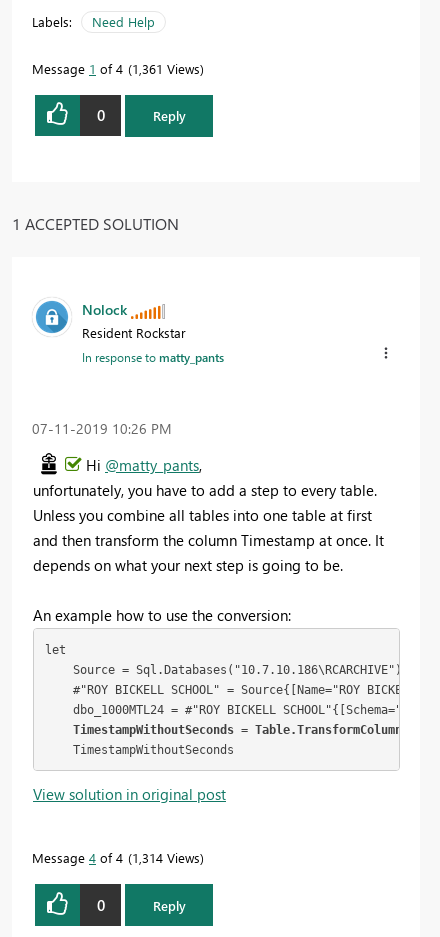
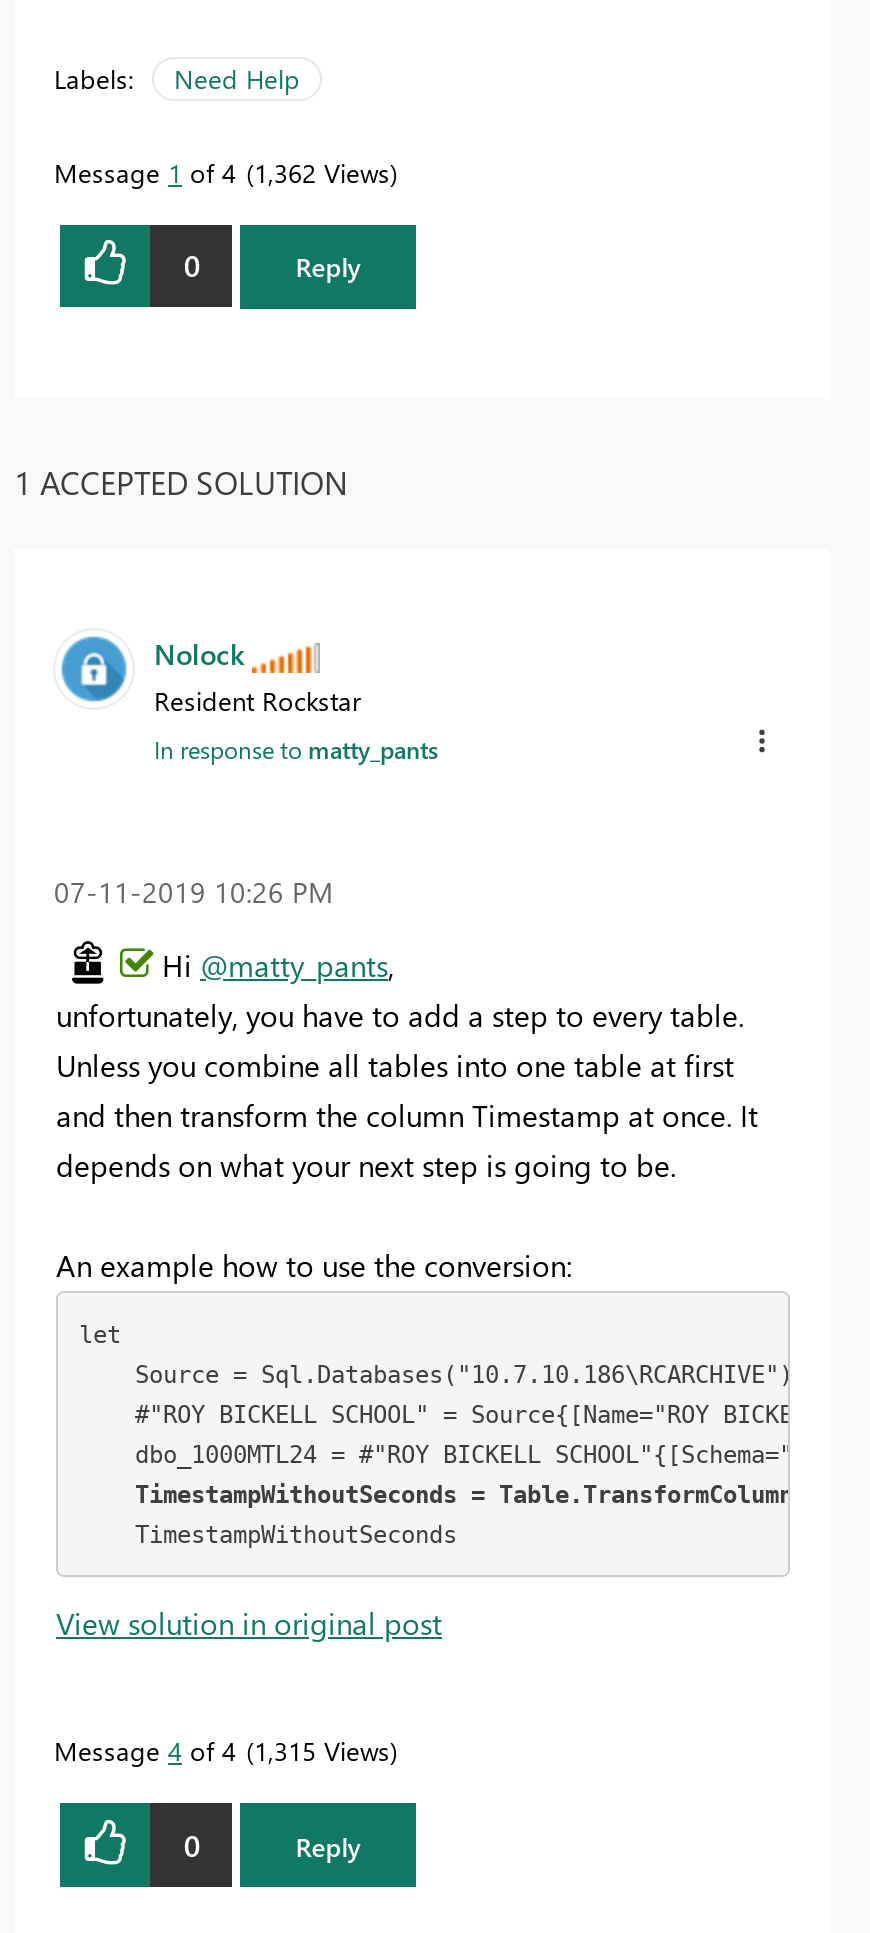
- Message 1 of 4 1,361 Views
+ Message 1 of 4 1,362 Views

- Message 4 of 4 1,314 Views
+ Message 4 of 4 1,315 Views
